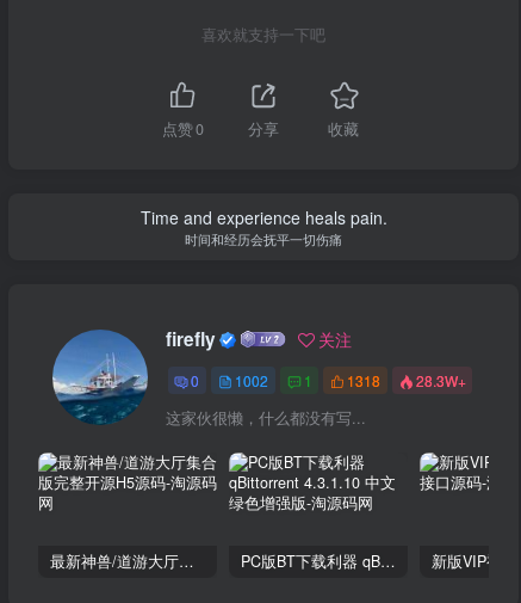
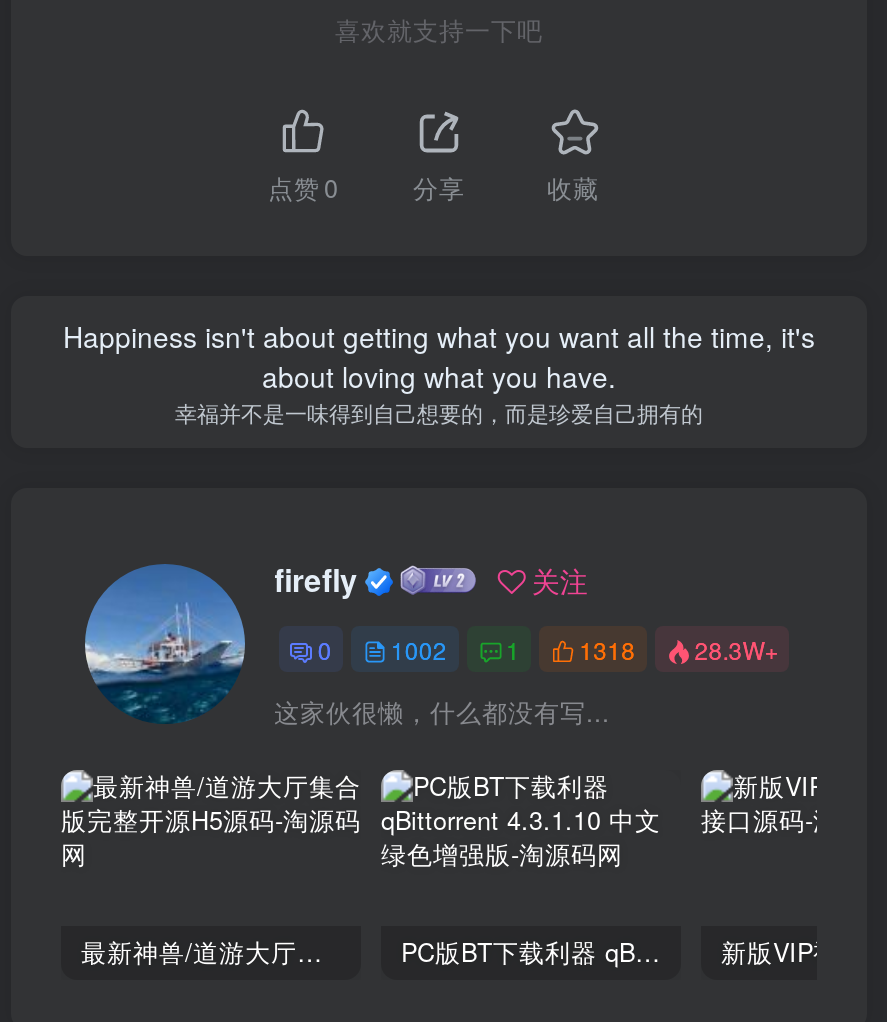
- Time and experience heals pain.
- 时间和经历会抚平一切伤痛
+ Happiness isn't about getting what you want all the time, it's
+ about loving what you have.
+ 幸福并不是一味得到自己想要的，而是珍爱自己拥有的
